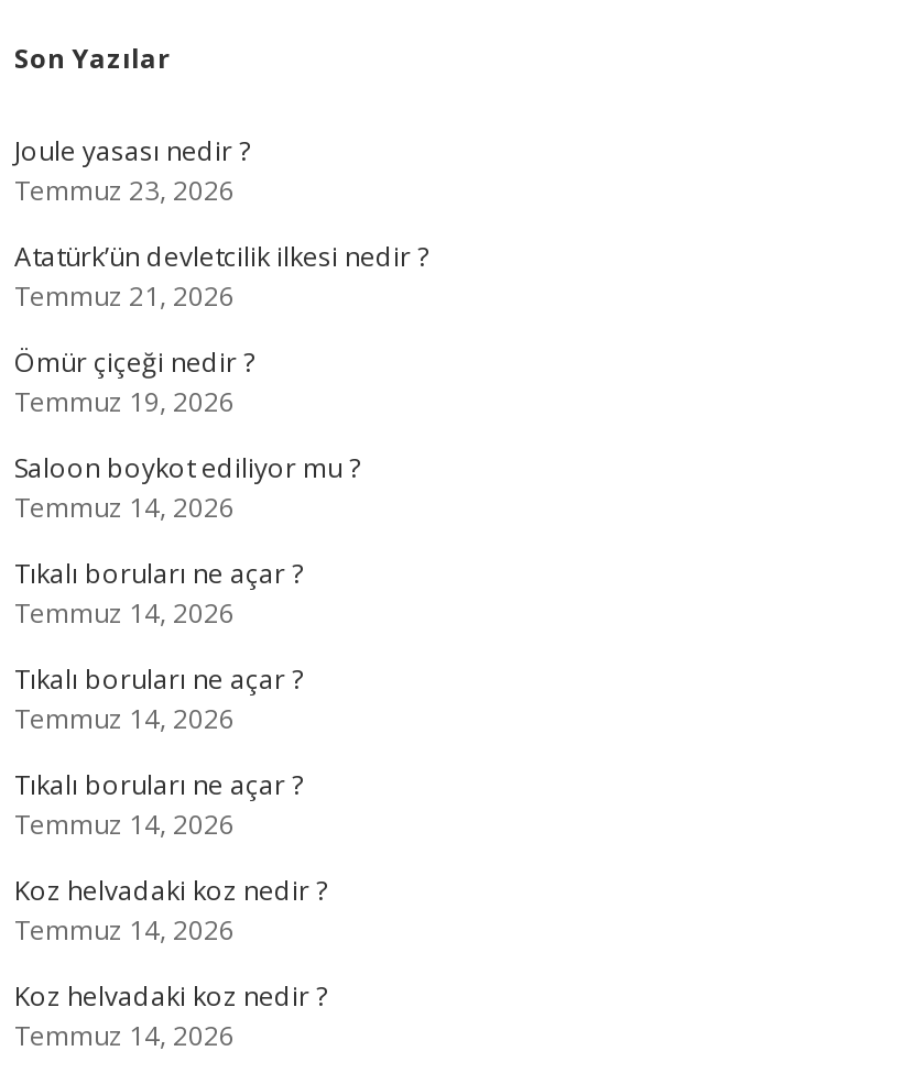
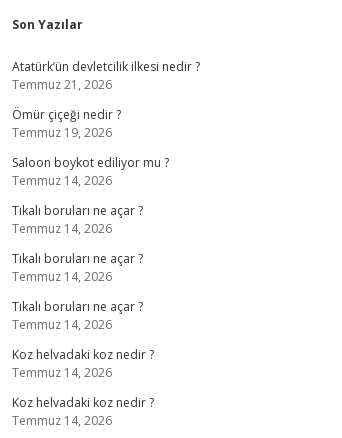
- Joule yasası nedir ?
- Temmuz 23, 2026
